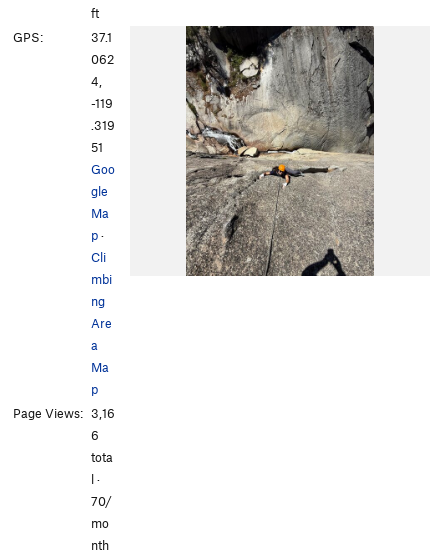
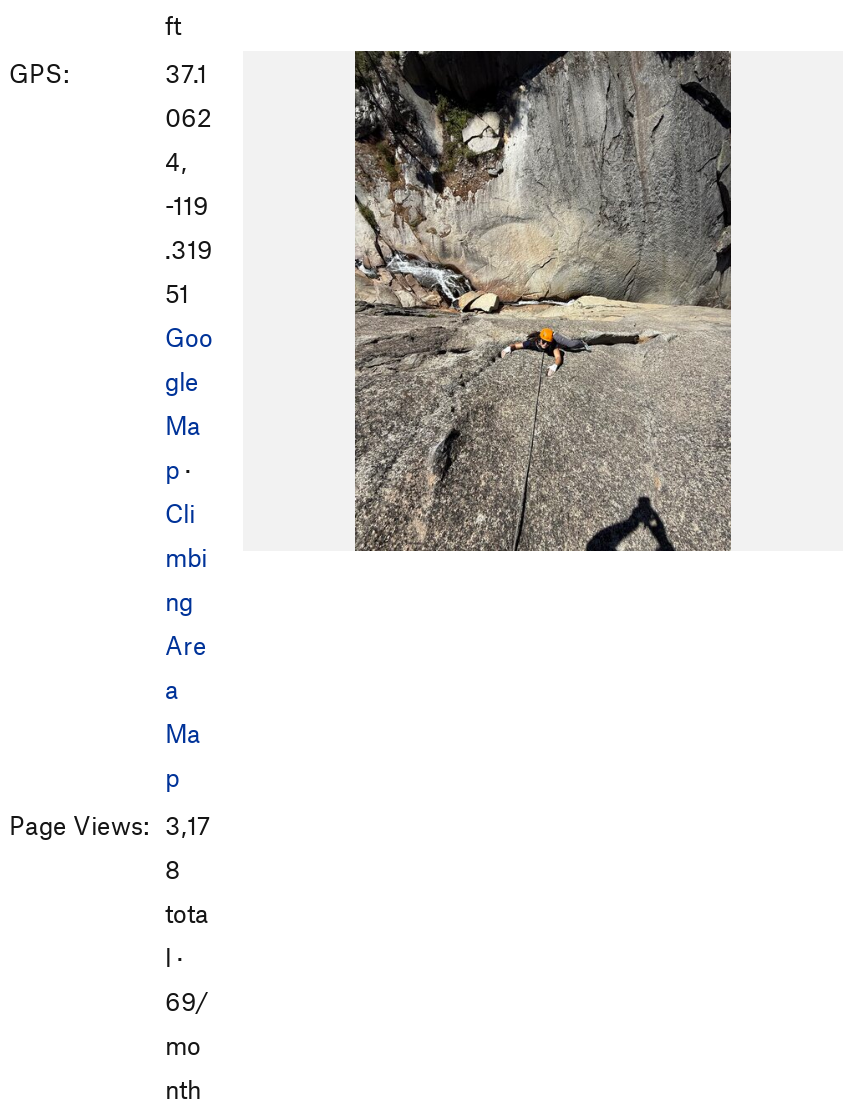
- Page Views: 3,16
+ Page Views: 3,17

- 6
+ 8

- 70/
+ 69/
